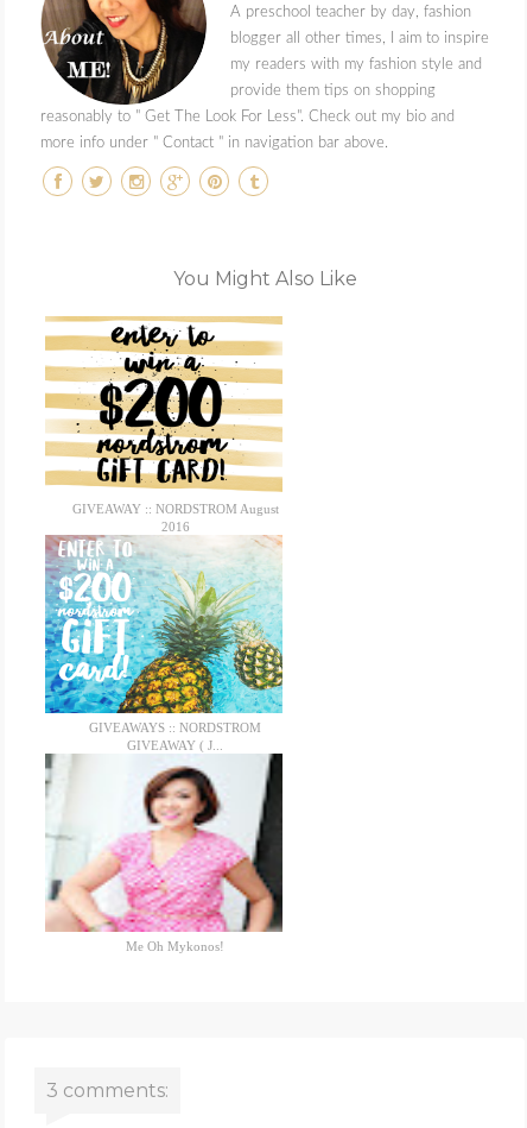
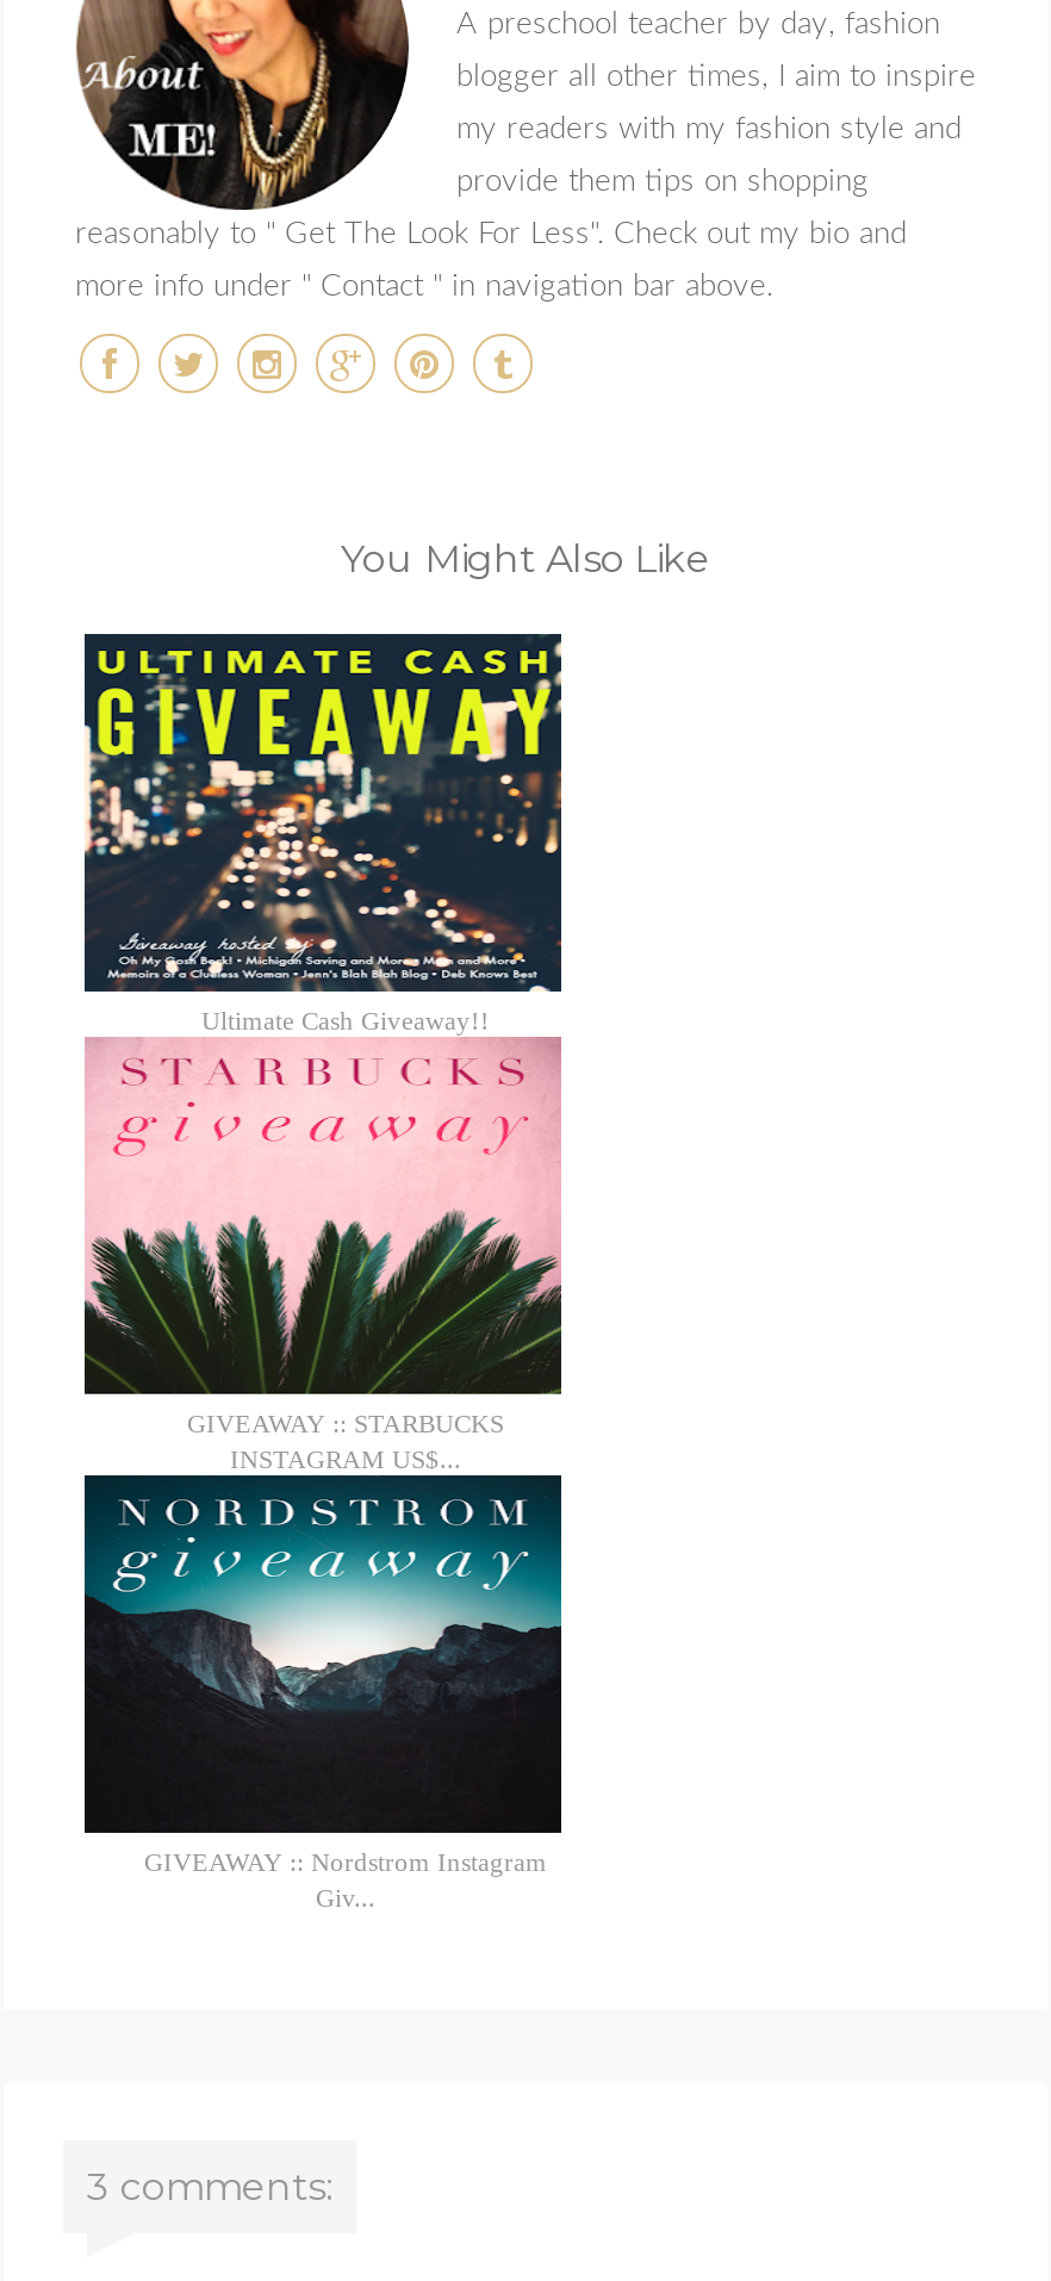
- [image]
- GIVEAWAY :: NORDSTROM August
- 2016
+ [image]
+ Ultimate Cash Giveaway!!

- [image]
- GIVEAWAYS :: NORDSTROM
- GIVEAWAY ( J...
+ [image]
+ GIVEAWAY :: STARBUCKS
+ INSTAGRAM US$...

- [image]
- Me Oh Mykonos!
+ [image]
+ GIVEAWAY :: Nordstrom Instagram
+ Giv...
